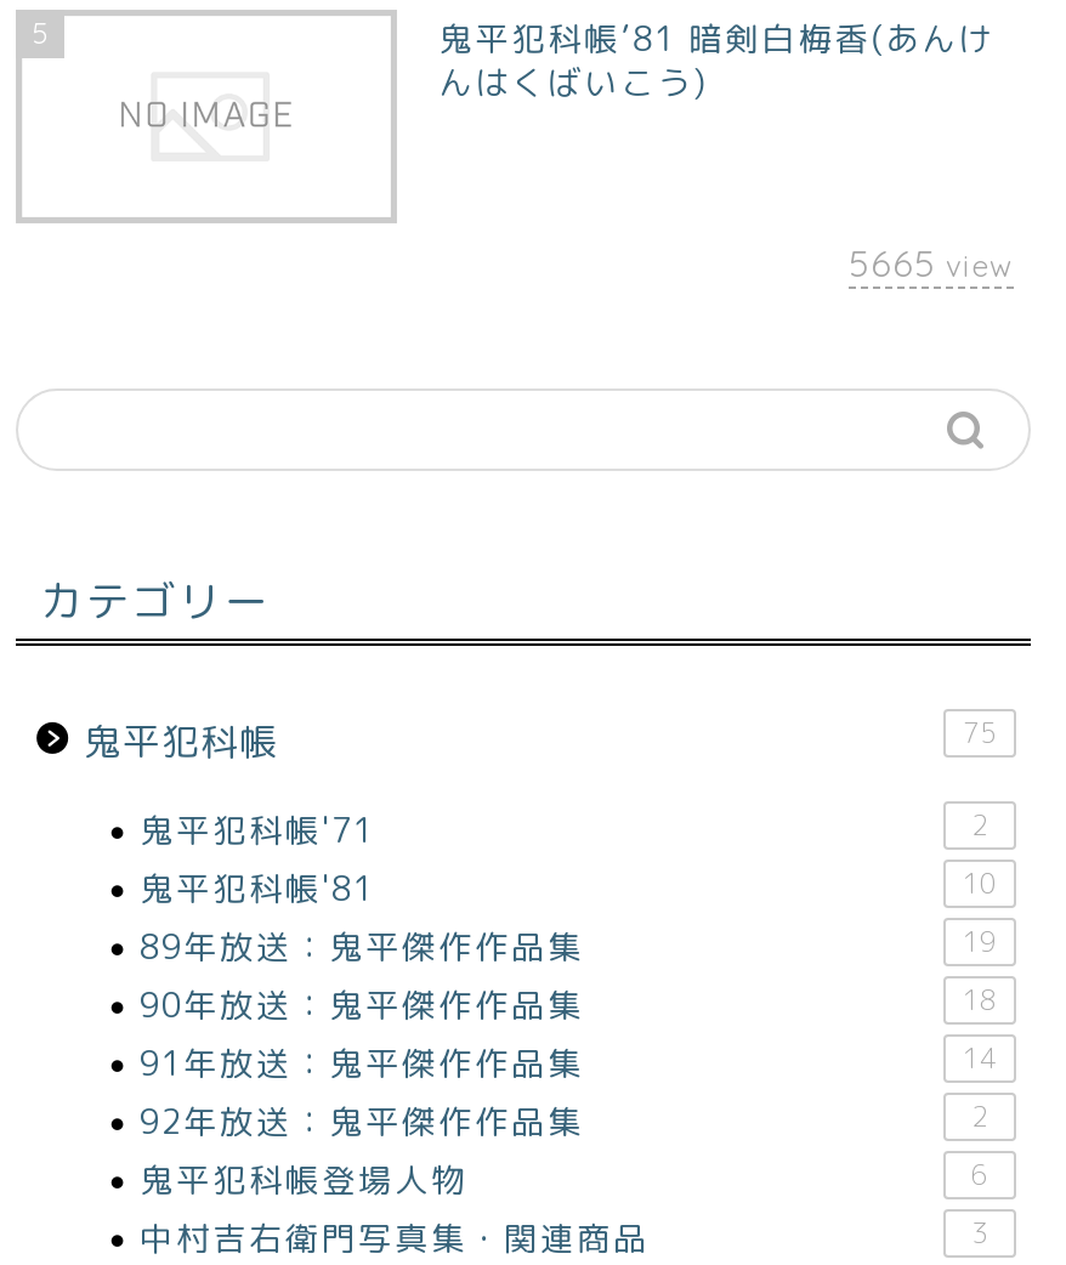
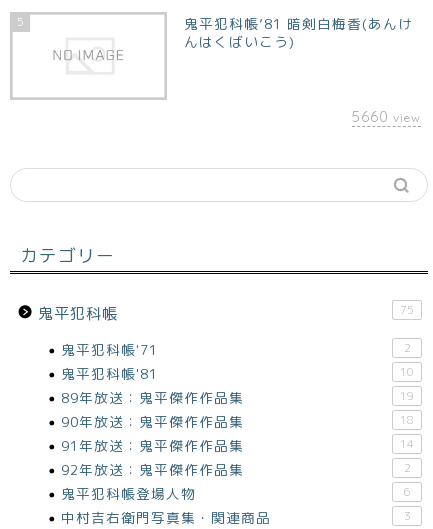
- 5665 view
+ 5660 view
